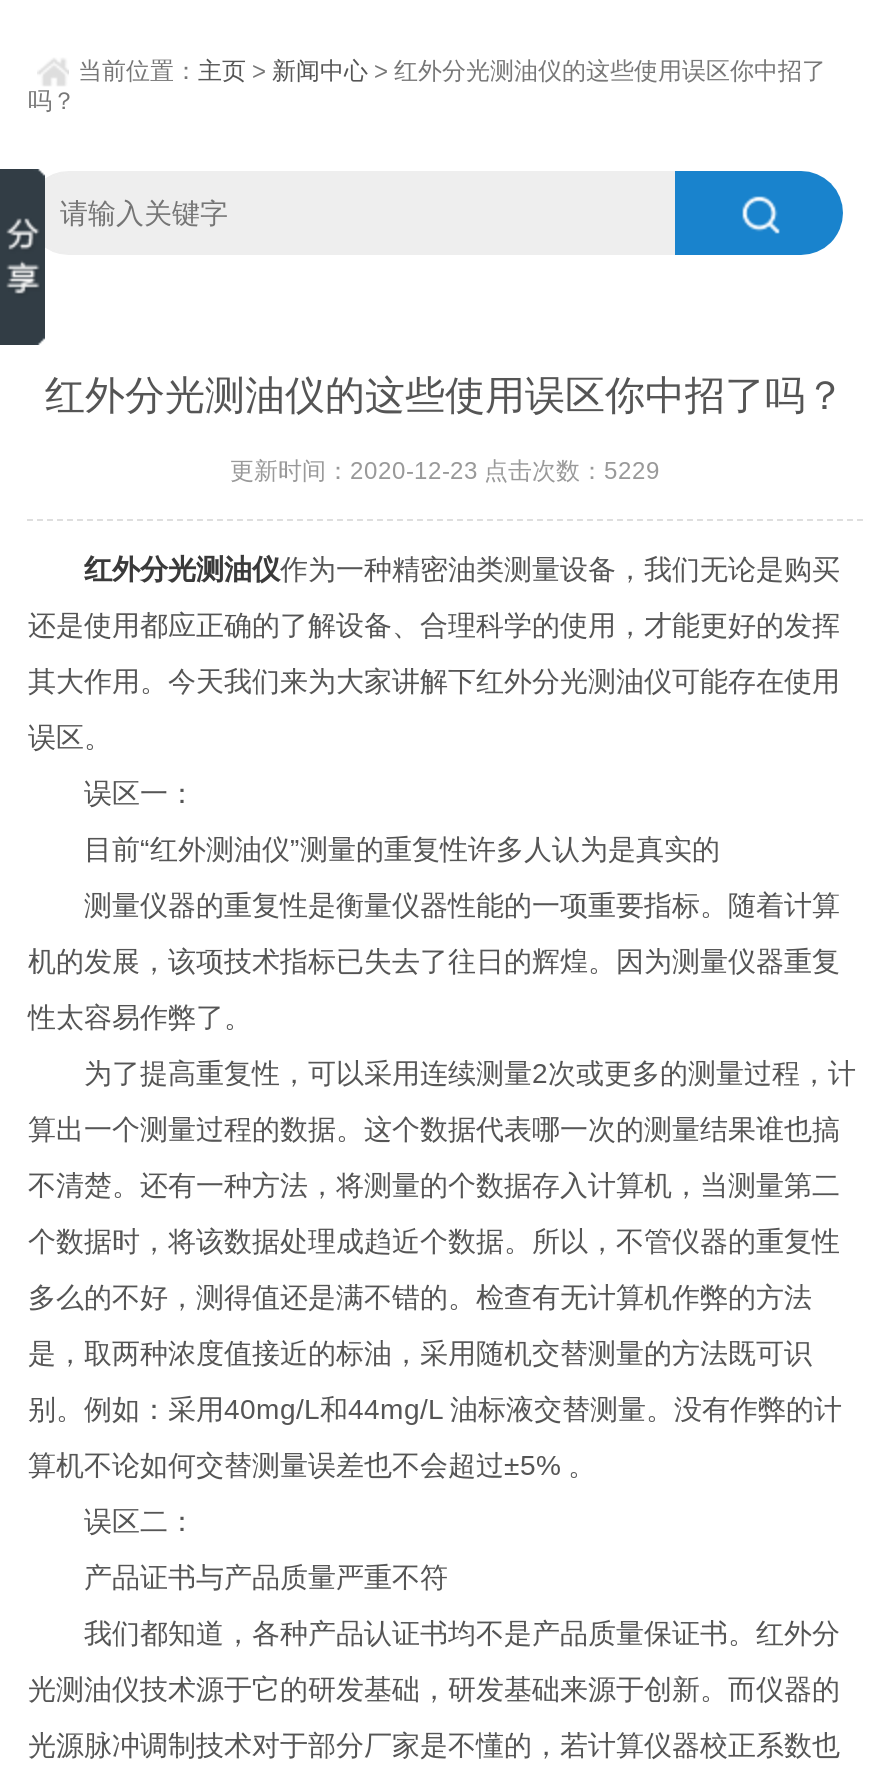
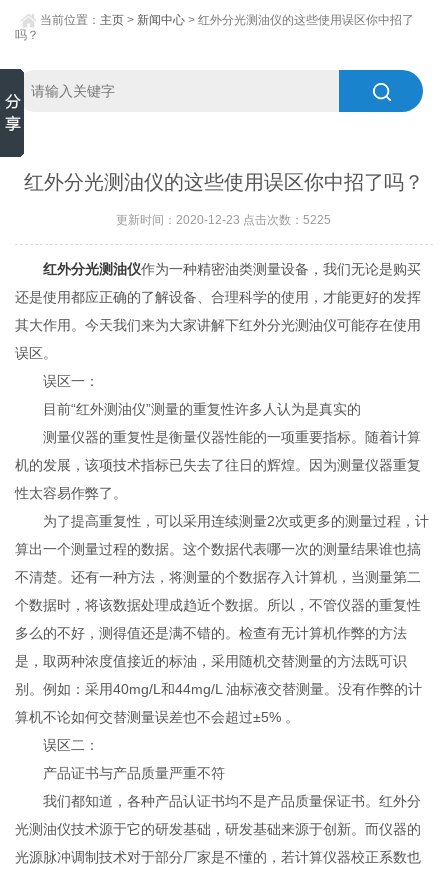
- 更新时间：2020-12-23 点击次数：5229
+ 更新时间：2020-12-23 点击次数：5225
